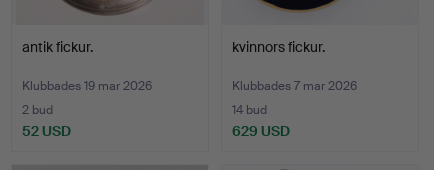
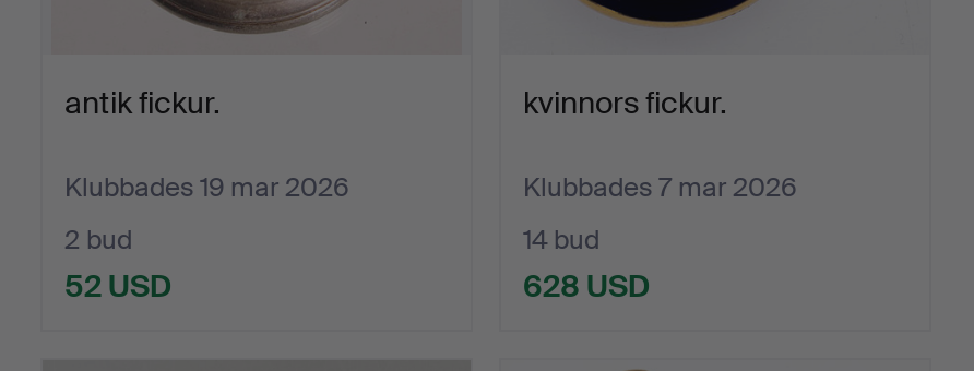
- 629 USD
+ 628 USD
